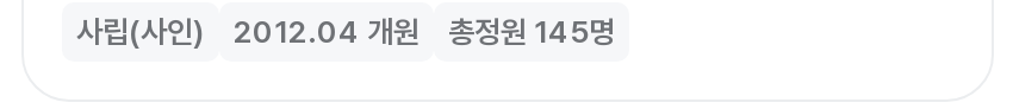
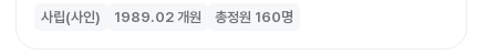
- 2012.04 개원
- 총정원 145명
+ 1989.02 개원
+ 총정원 160명
